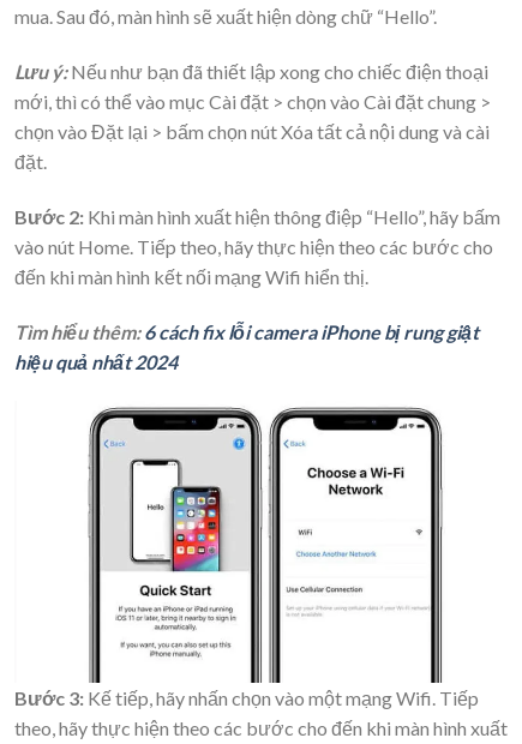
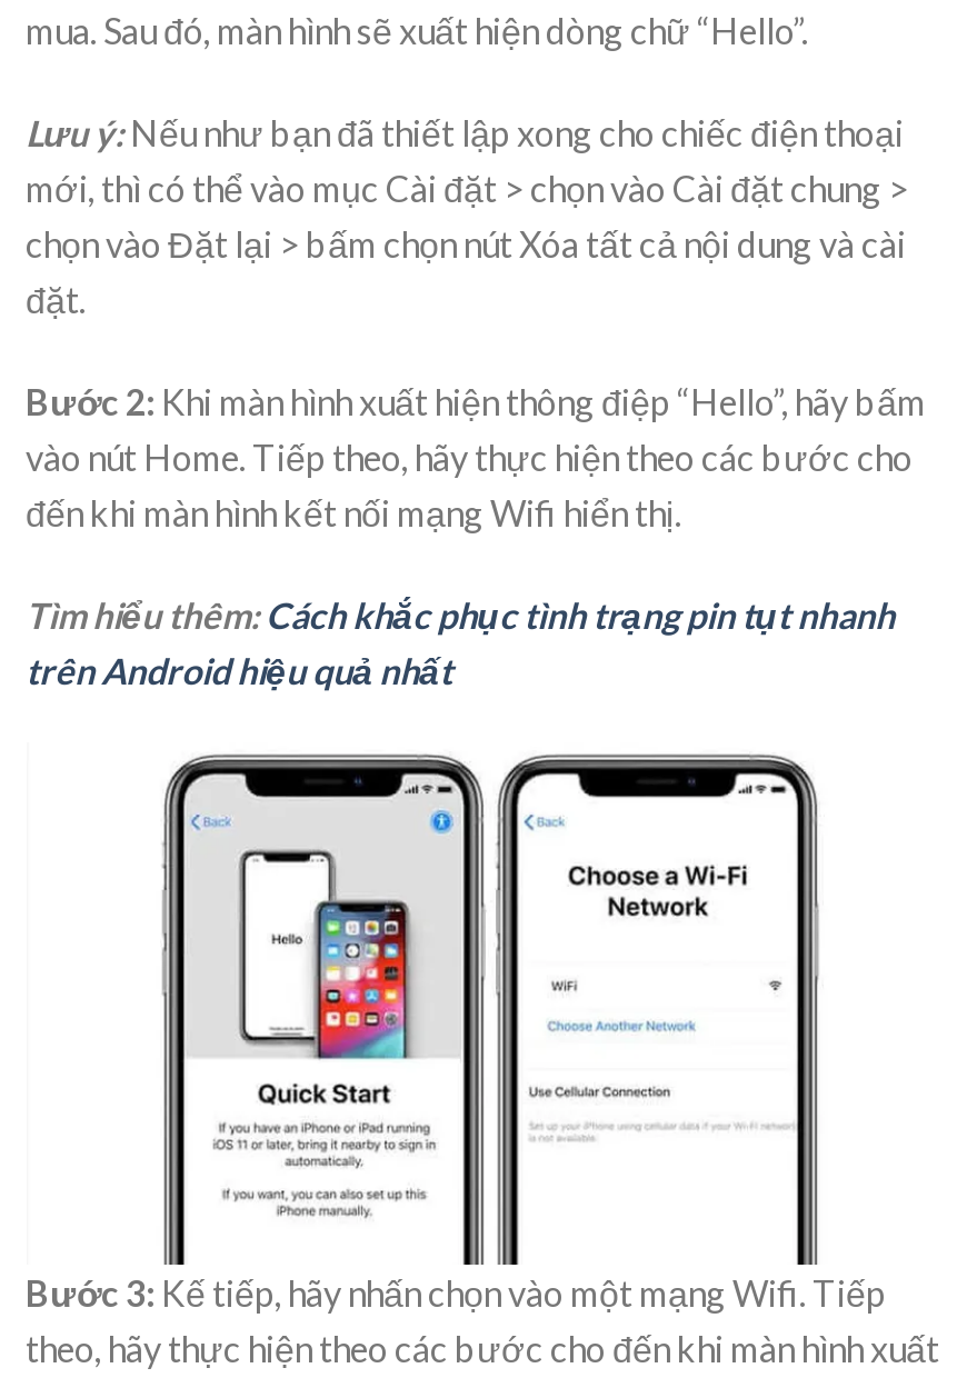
- Tìm hiểu thêm: 6 cách fix lỗi camera iPhone bị rung giật
- hiệu quả nhất 2024
+ Tìm hiểu thêm: Cách khắc phục tình trạng pin tụt nhanh
+ trên Android hiệu quả nhất
